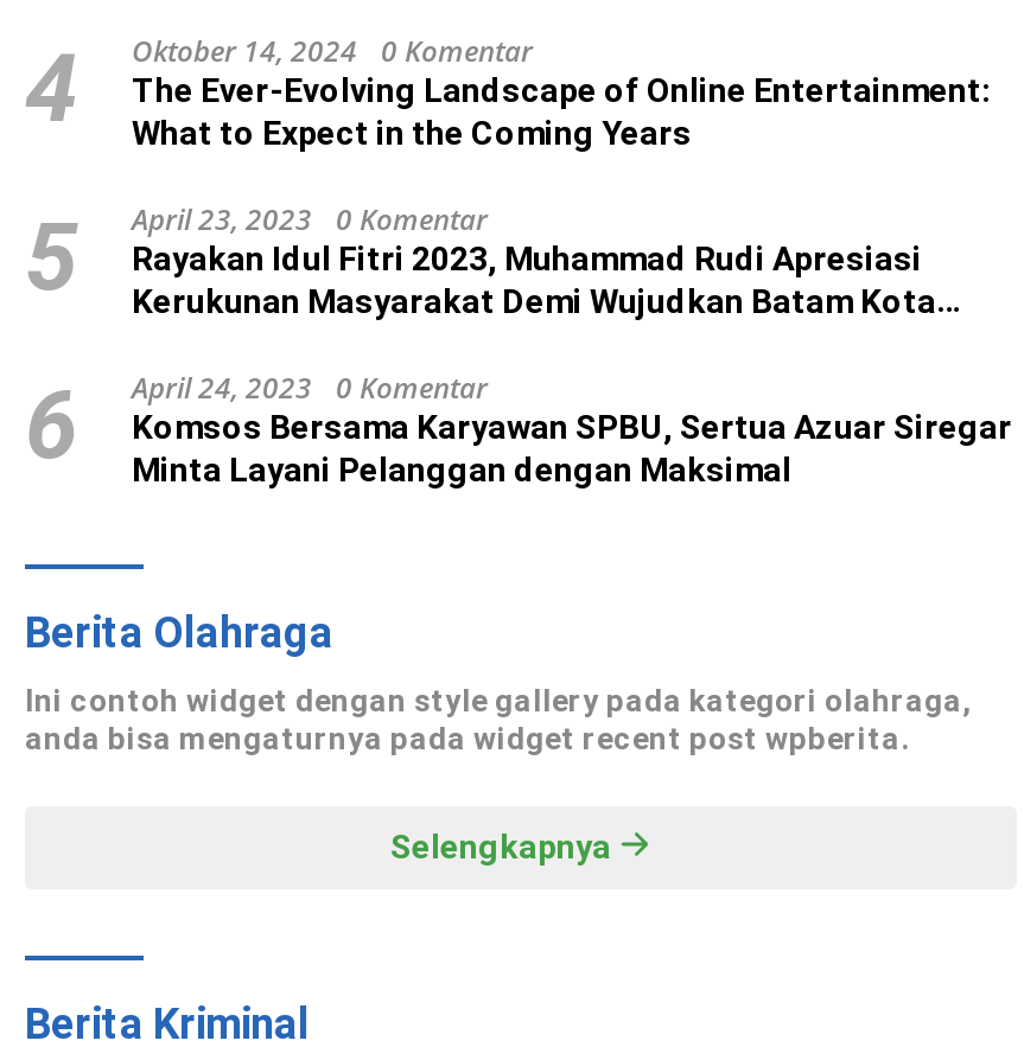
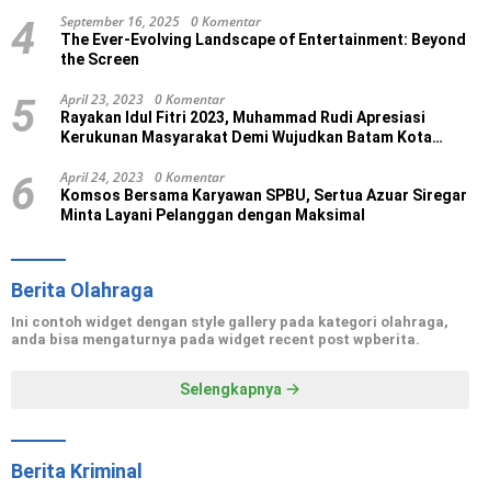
- Oktober 14, 2024 0 Komentar
- The Ever-Evolving Landscape of Online Entertainment:
- What to Expect in the Coming Years
+ September 16, 2025 0 Komentar
+ The Ever-Evolving Landscape of Entertainment: Beyond
+ the Screen
